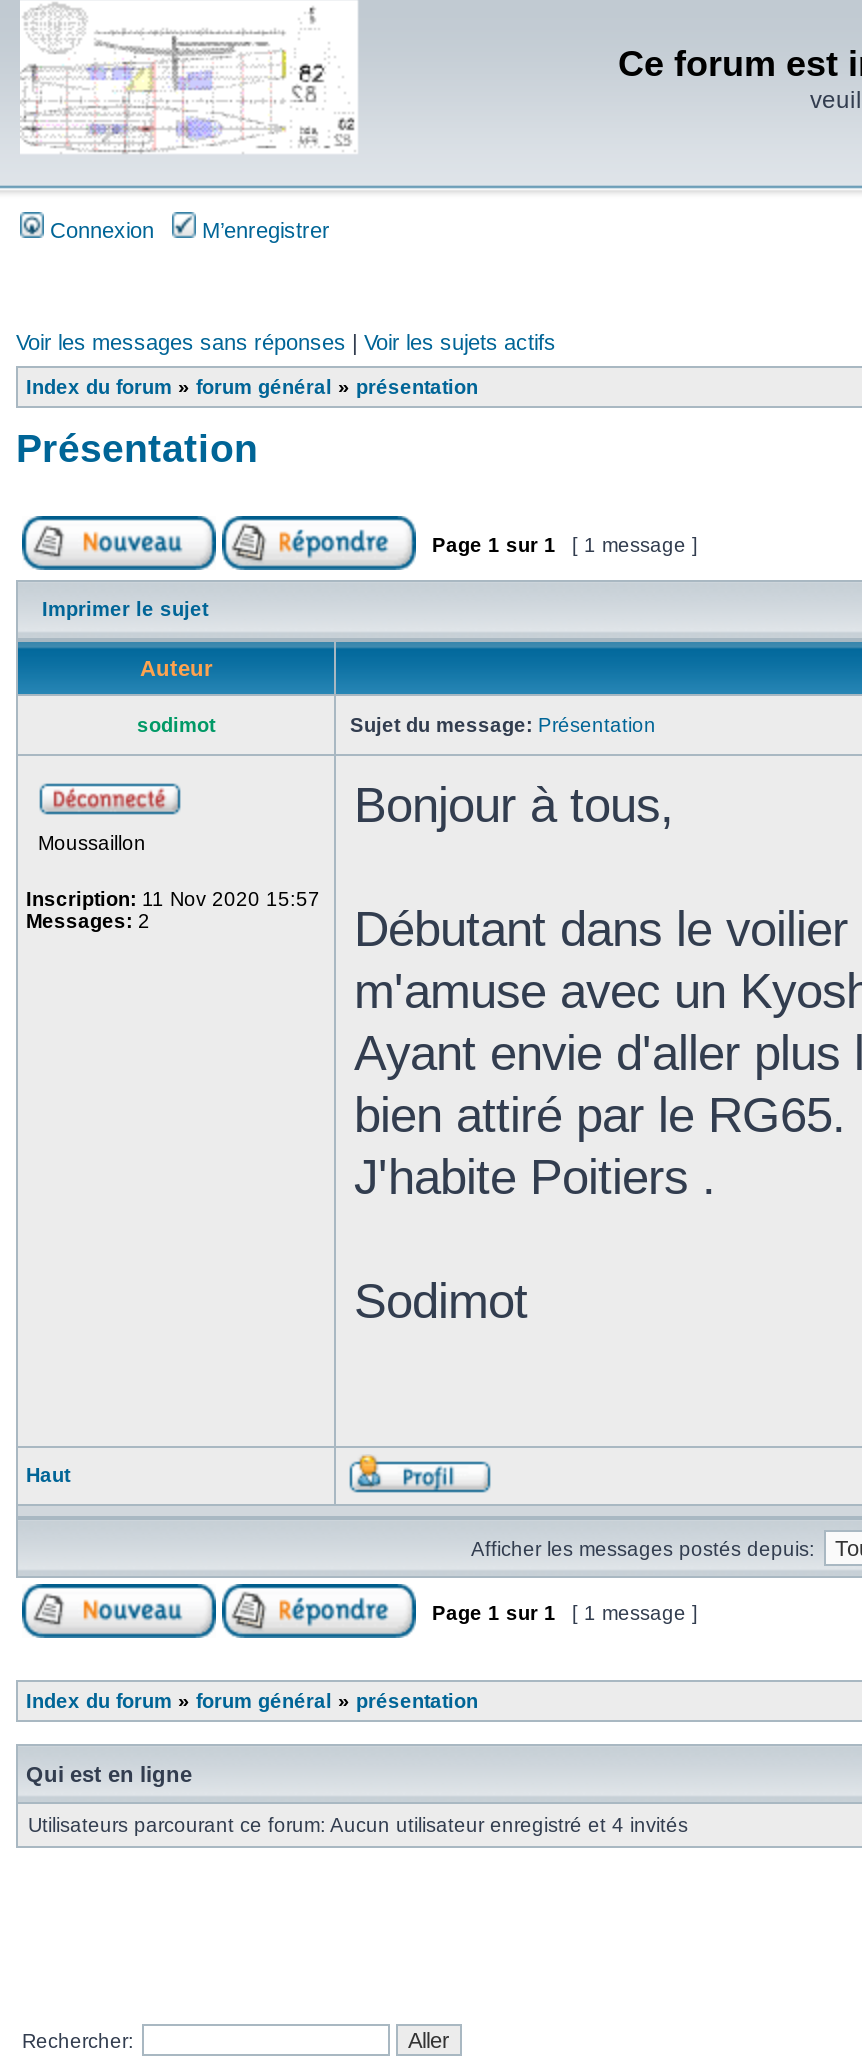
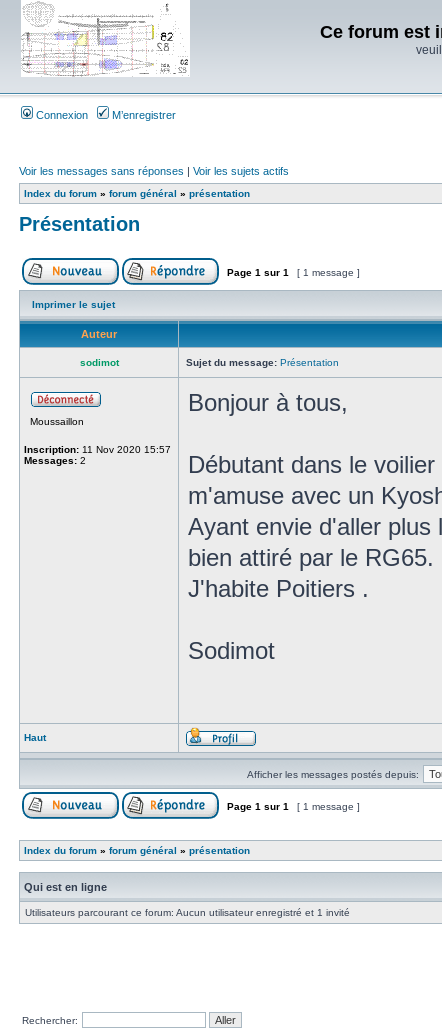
- Utilisateurs parcourant ce forum: Aucun utilisateur enregistré et 4 invités
+ Utilisateurs parcourant ce forum: Aucun utilisateur enregistré et 1 invité
